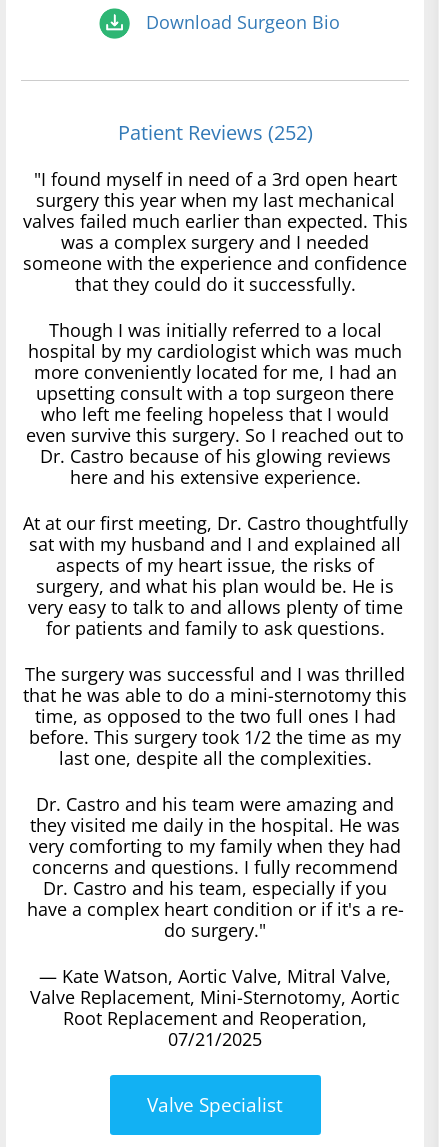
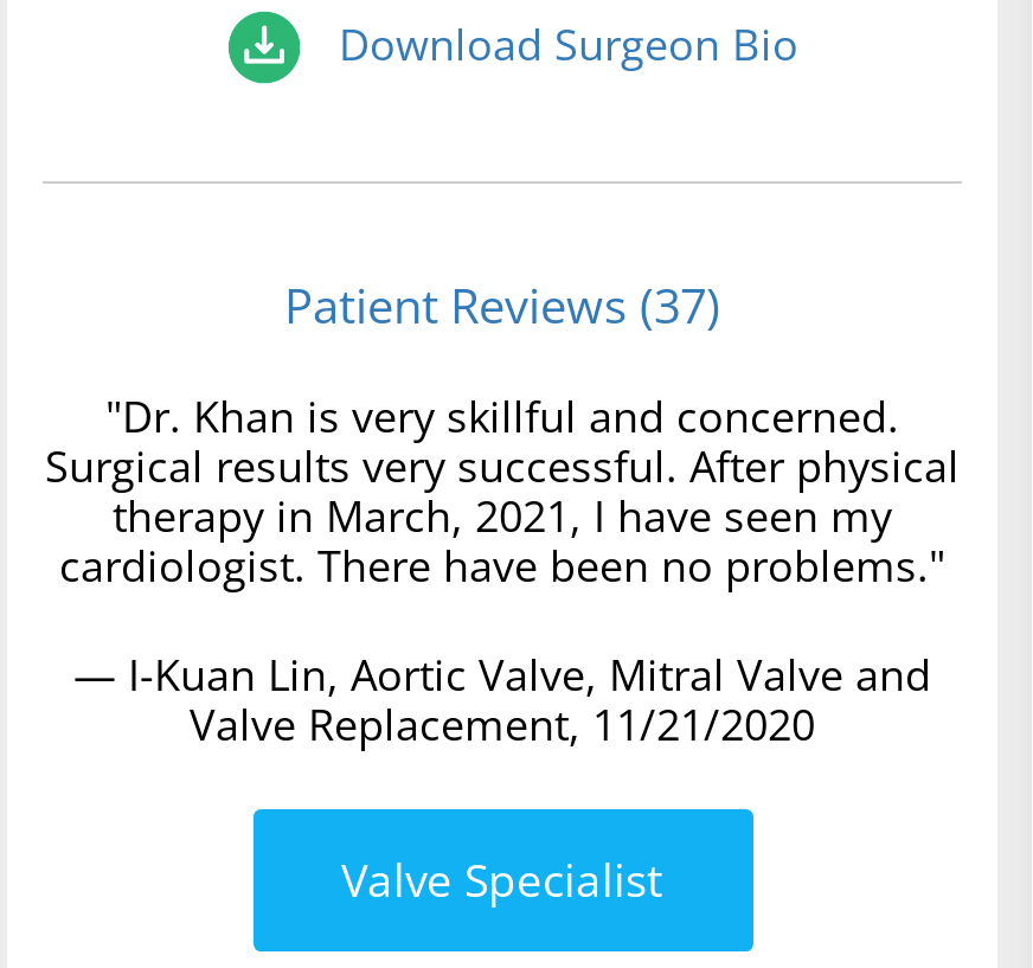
- Patient Reviews (252)
- "I found myself in need of a 3rd open heart
- surgery this year when my last mechanical
- valves failed much earlier than expected. This
- was a complex surgery and I needed
- someone with the experience and confidence
- that they could do it successfully.
- Though I was initially referred to a local
- hospital by my cardiologist which was much
- more conveniently located for me, I had an
- upsetting consult with a top surgeon there
- who left me feeling hopeless that I would
- even survive this surgery. So I reached out to
- Dr. Castro because of his glowing reviews
- here and his extensive experience.
- At at our first meeting, Dr. Castro thoughtfully
- sat with my husband and I and explained all
- aspects of my heart issue, the risks of
- surgery, and what his plan would be. He is
- very easy to talk to and allows plenty of time
- for patients and family to ask questions.
- The surgery was successful and I was thrilled
- that he was able to do a mini-sternotomy this
- time, as opposed to the two full ones I had
- before. This surgery took 1/2 the time as my
- last one, despite all the complexities.
- Dr. Castro and his team were amazing and
- they visited me daily in the hospital. He was
- very comforting to my family when they had
- concerns and questions. I fully recommend
- Dr. Castro and his team, especially if you
- have a complex heart condition or if it's a re-
- do surgery."
- — Kate Watson, Aortic Valve, Mitral Valve,
- Valve Replacement, Mini-Sternotomy, Aortic
- Root Replacement and Reoperation,
- 07/21/2025
+ Patient Reviews (37)
+ "Dr. Khan is very skillful and concerned.
+ Surgical results very successful. After physical
+ therapy in March, 2021, I have seen my
+ cardiologist. There have been no problems."
+ — I-Kuan Lin, Aortic Valve, Mitral Valve and
+ Valve Replacement, 11/21/2020
